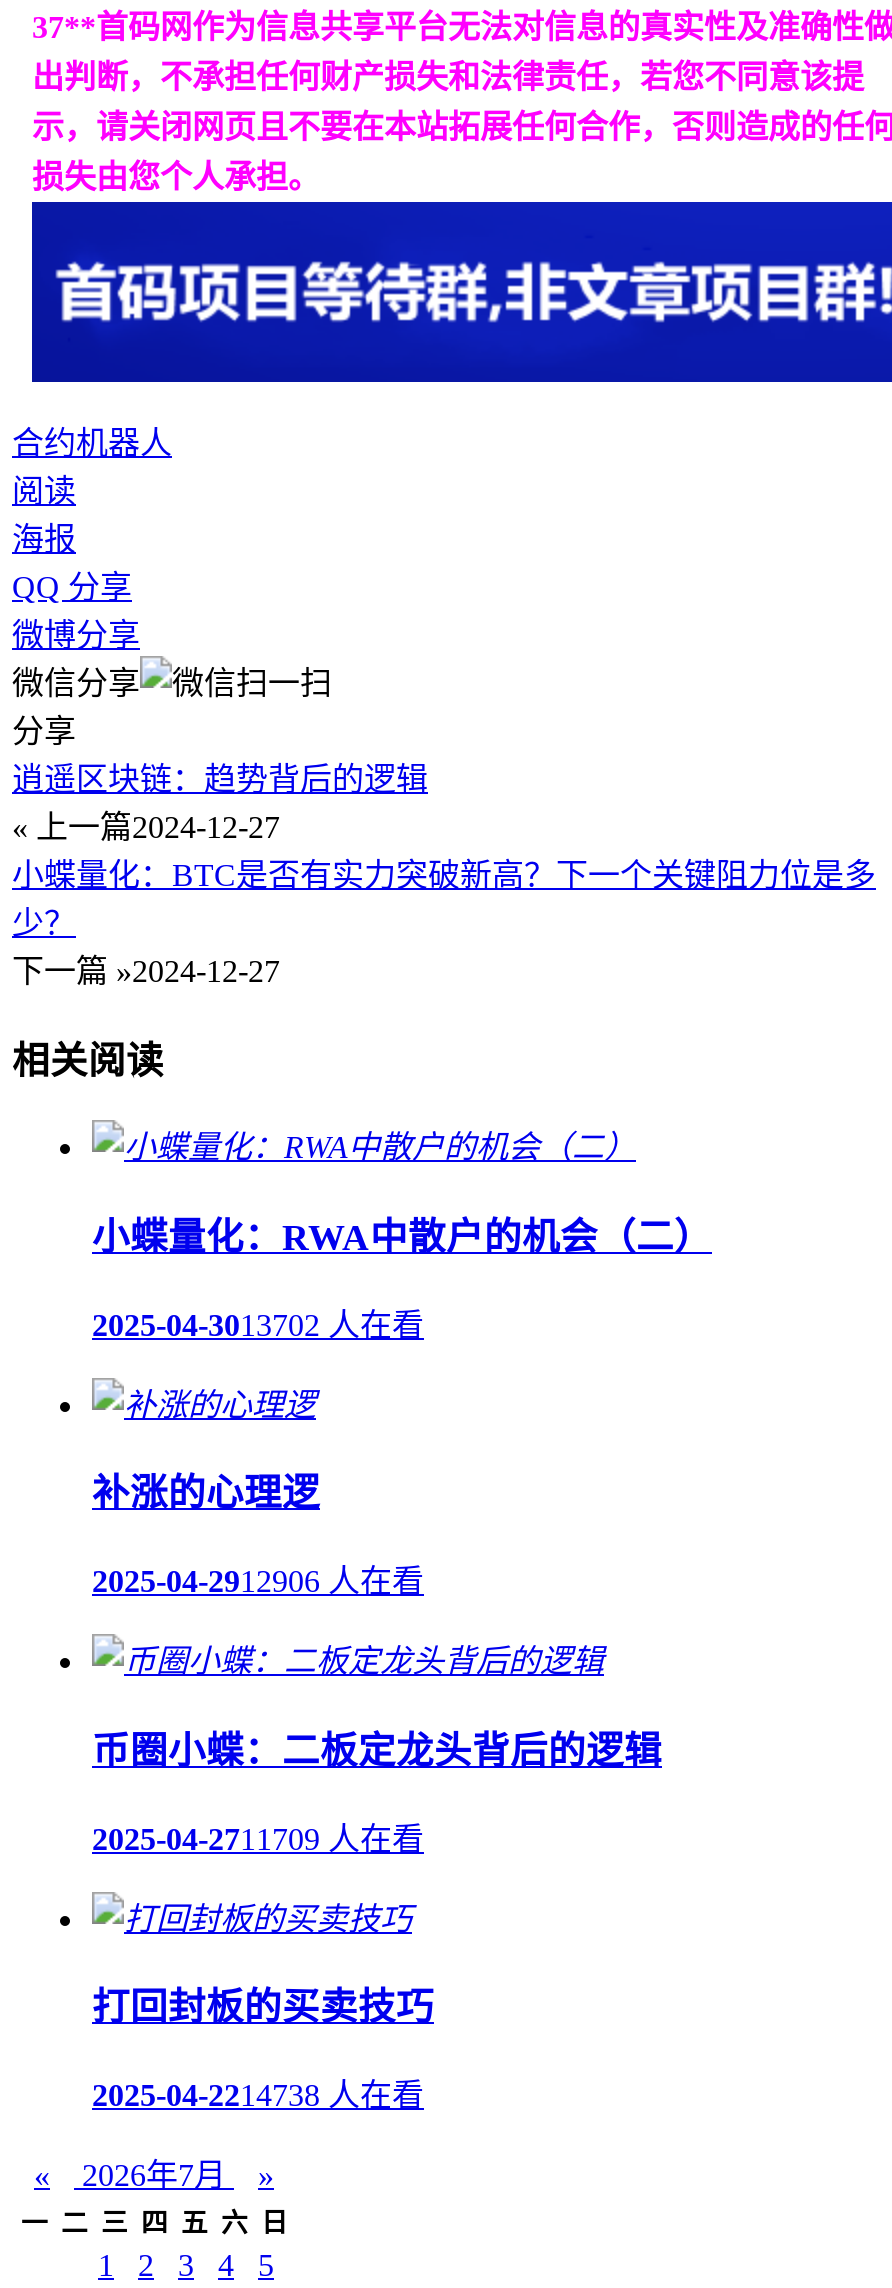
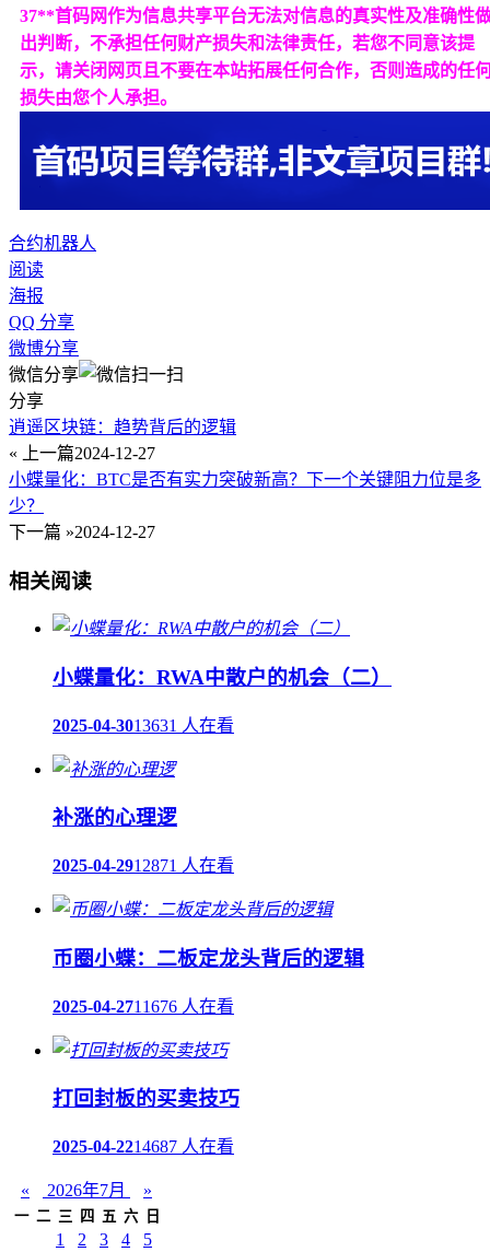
- 2025-04-3013702 人在看
+ 2025-04-3013631 人在看

- 2025-04-2912906 人在看
+ 2025-04-2912871 人在看

- 2025-04-2711709 人在看
+ 2025-04-2711676 人在看

- 2025-04-2214738 人在看
+ 2025-04-2214687 人在看
